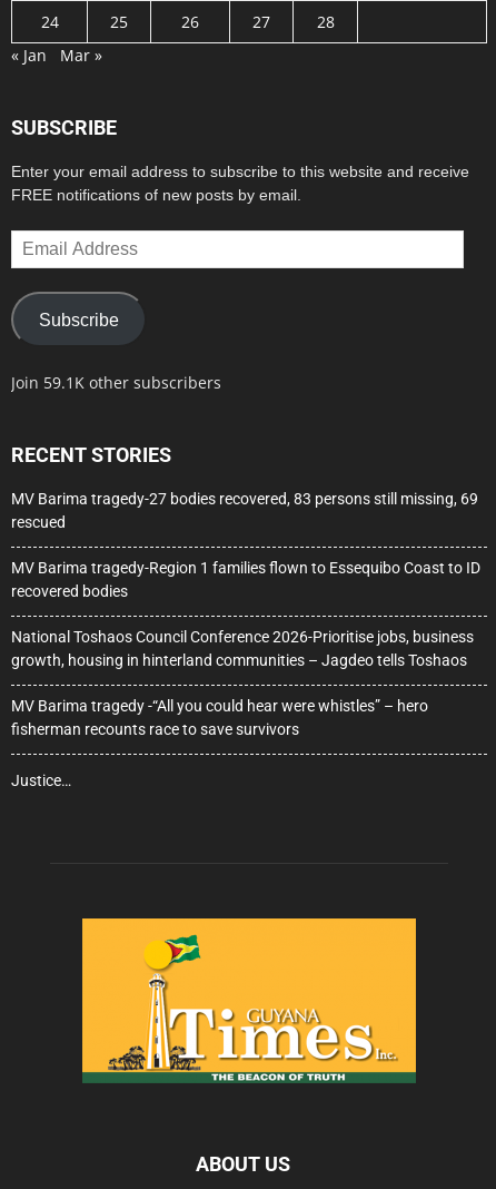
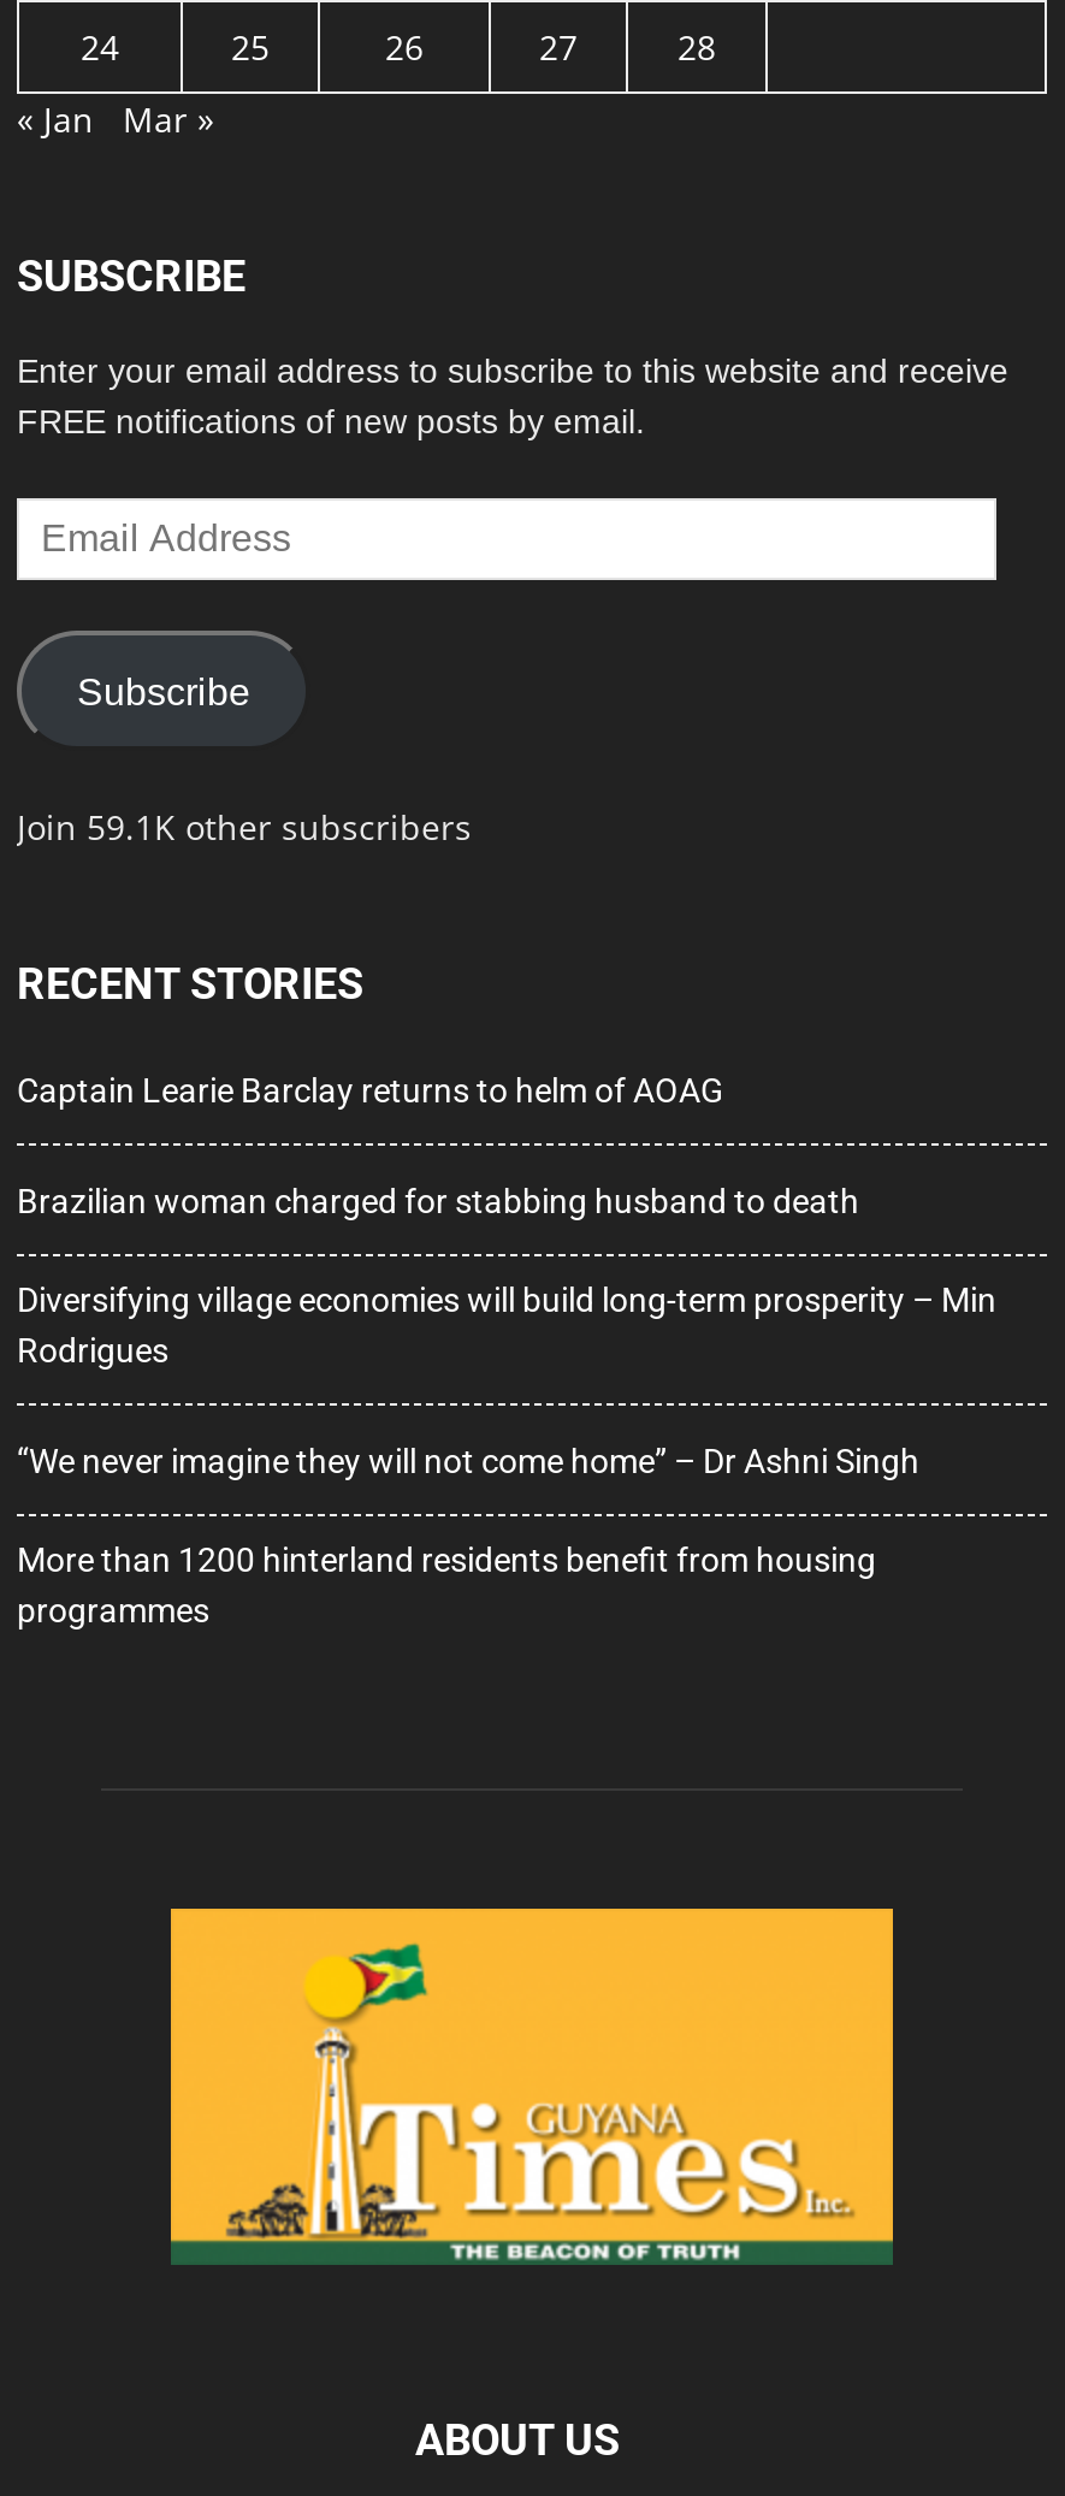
- MV Barima tragedy-27 bodies recovered, 83 persons still missing, 69
- rescued
+ Captain Learie Barclay returns to helm of AOAG

- MV Barima tragedy-Region 1 families flown to Essequibo Coast to ID
- recovered bodies
+ Brazilian woman charged for stabbing husband to death

- National Toshaos Council Conference 2026-Prioritise jobs, business
- growth, housing in hinterland communities – Jagdeo tells Toshaos
+ Diversifying village economies will build long-term prosperity – Min
+ Rodrigues

- MV Barima tragedy -“All you could hear were whistles” – hero
- fisherman recounts race to save survivors
+ “We never imagine they will not come home” – Dr Ashni Singh

- Justice…
+ More than 1200 hinterland residents benefit from housing
+ programmes
